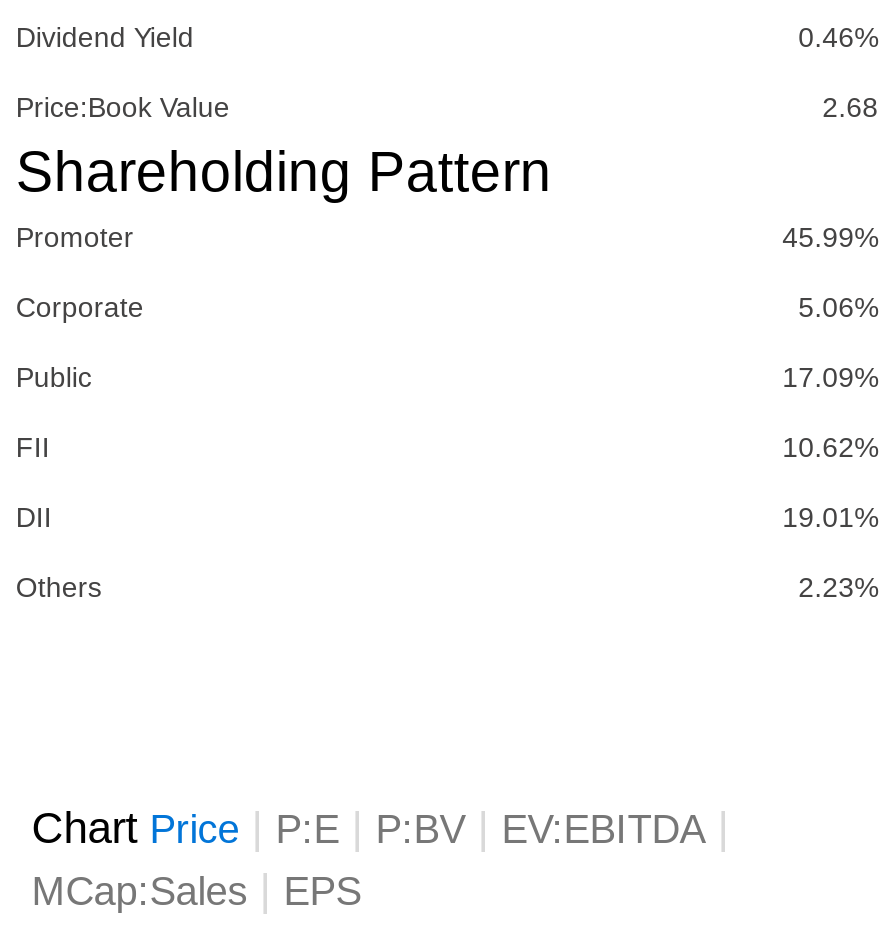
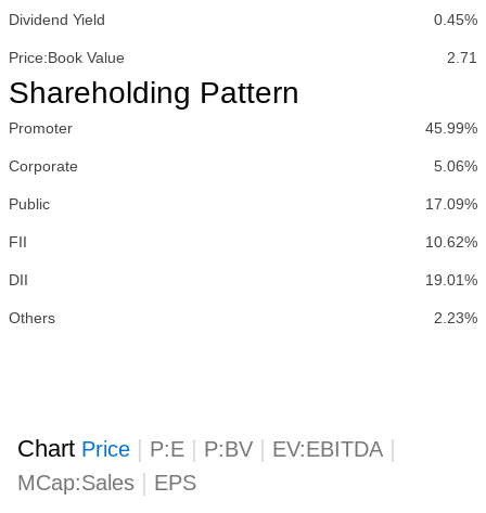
- 0.46%
+ 0.45%

- 2.68
+ 2.71
